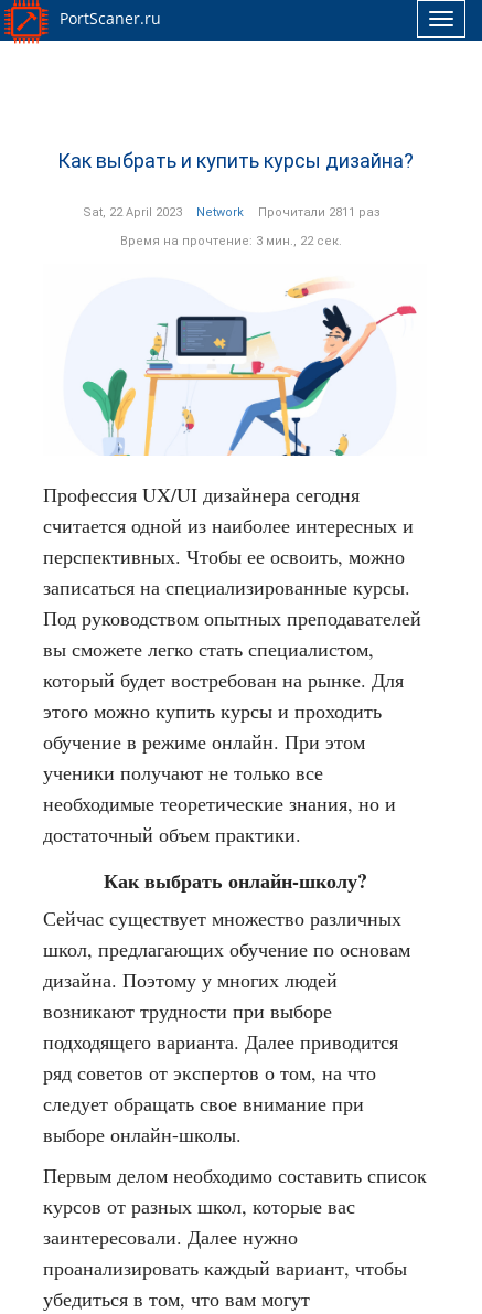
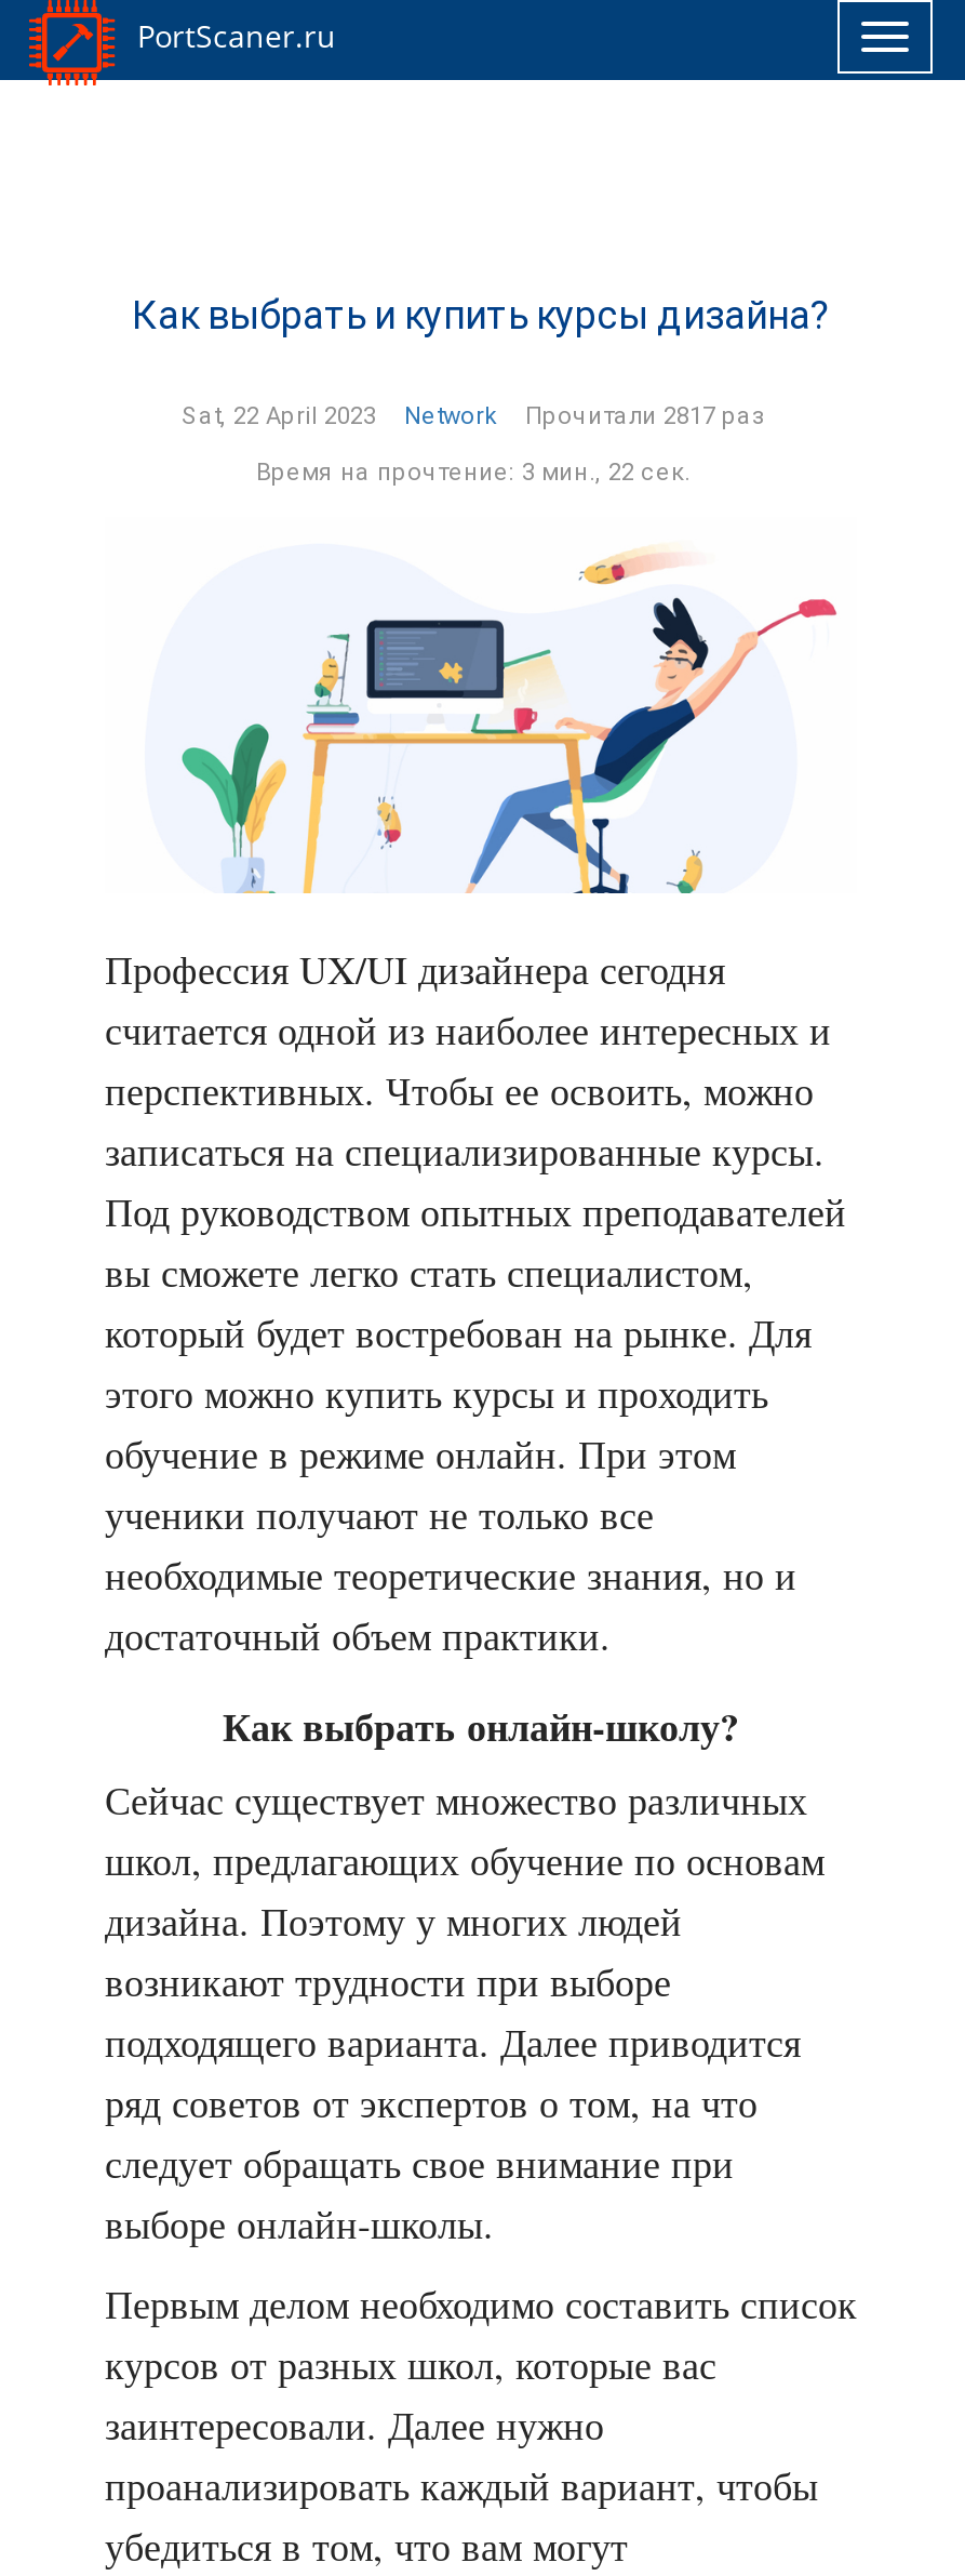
- Прочитали 2811 раз
+ Прочитали 2817 раз
